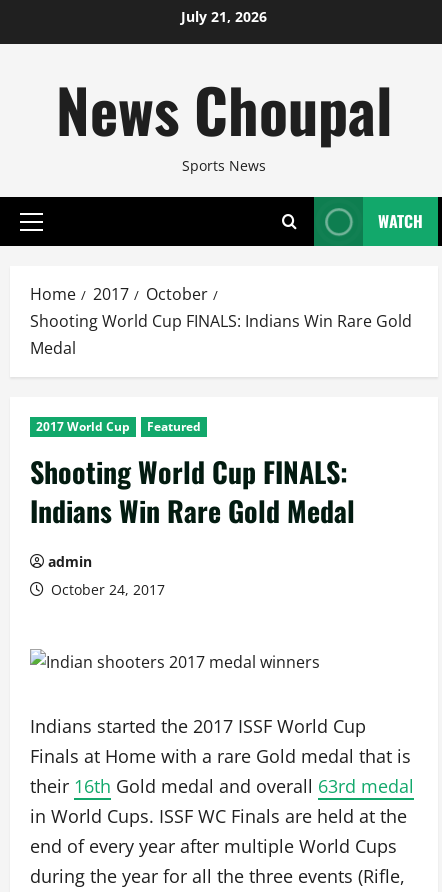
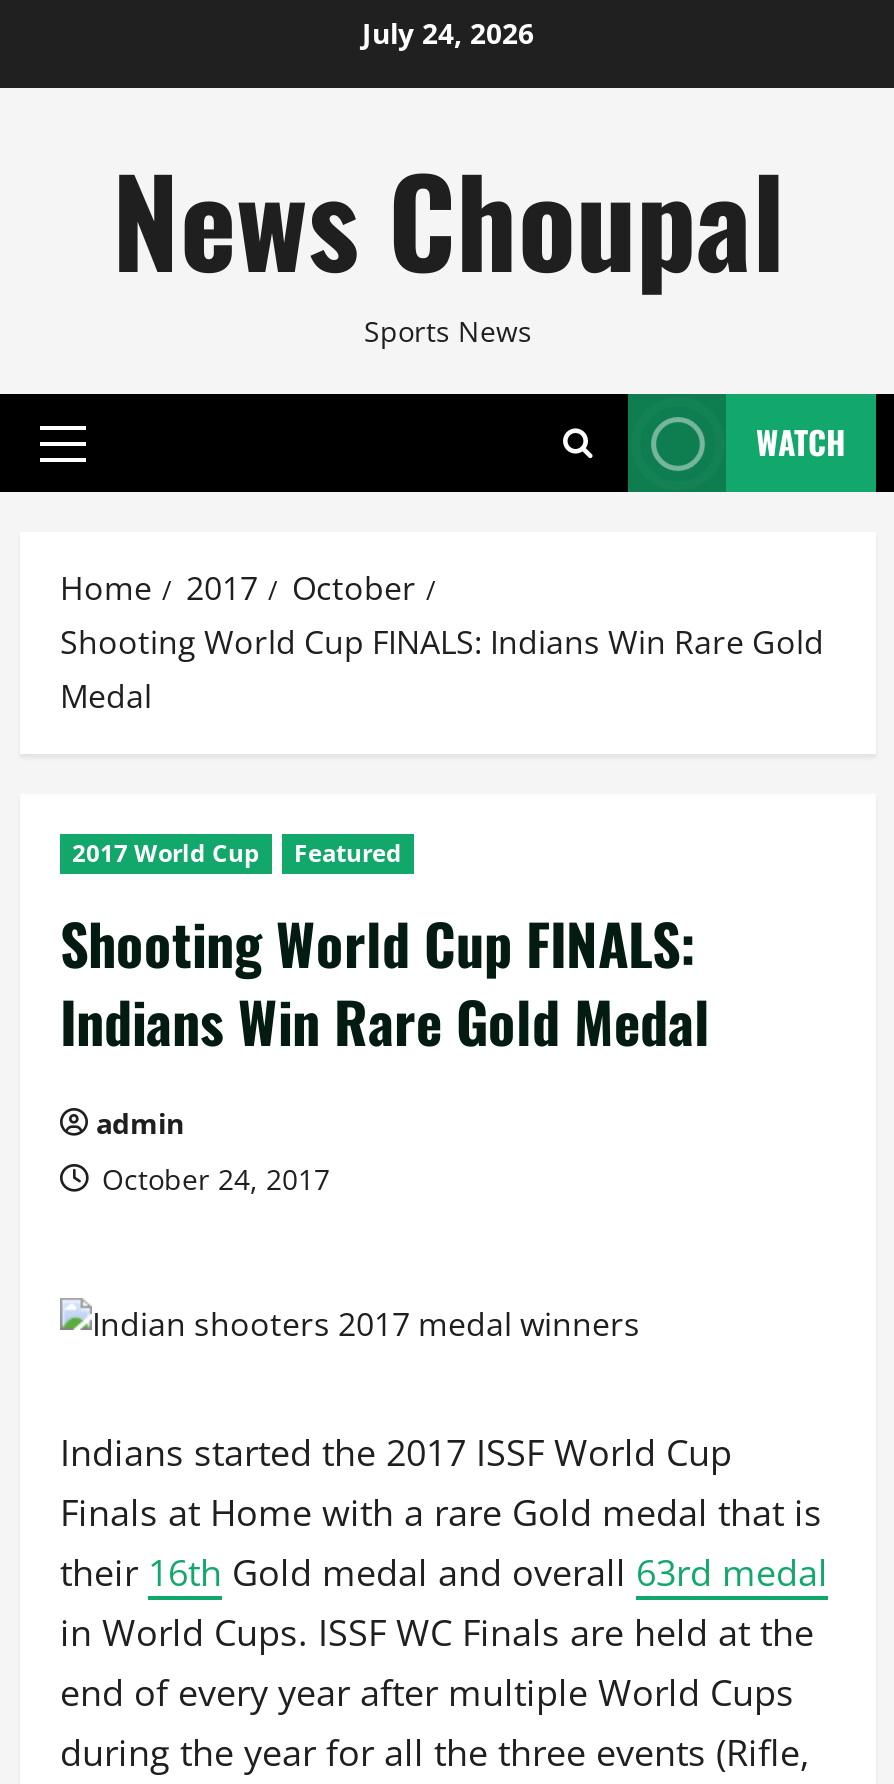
- July 21, 2026
+ July 24, 2026
